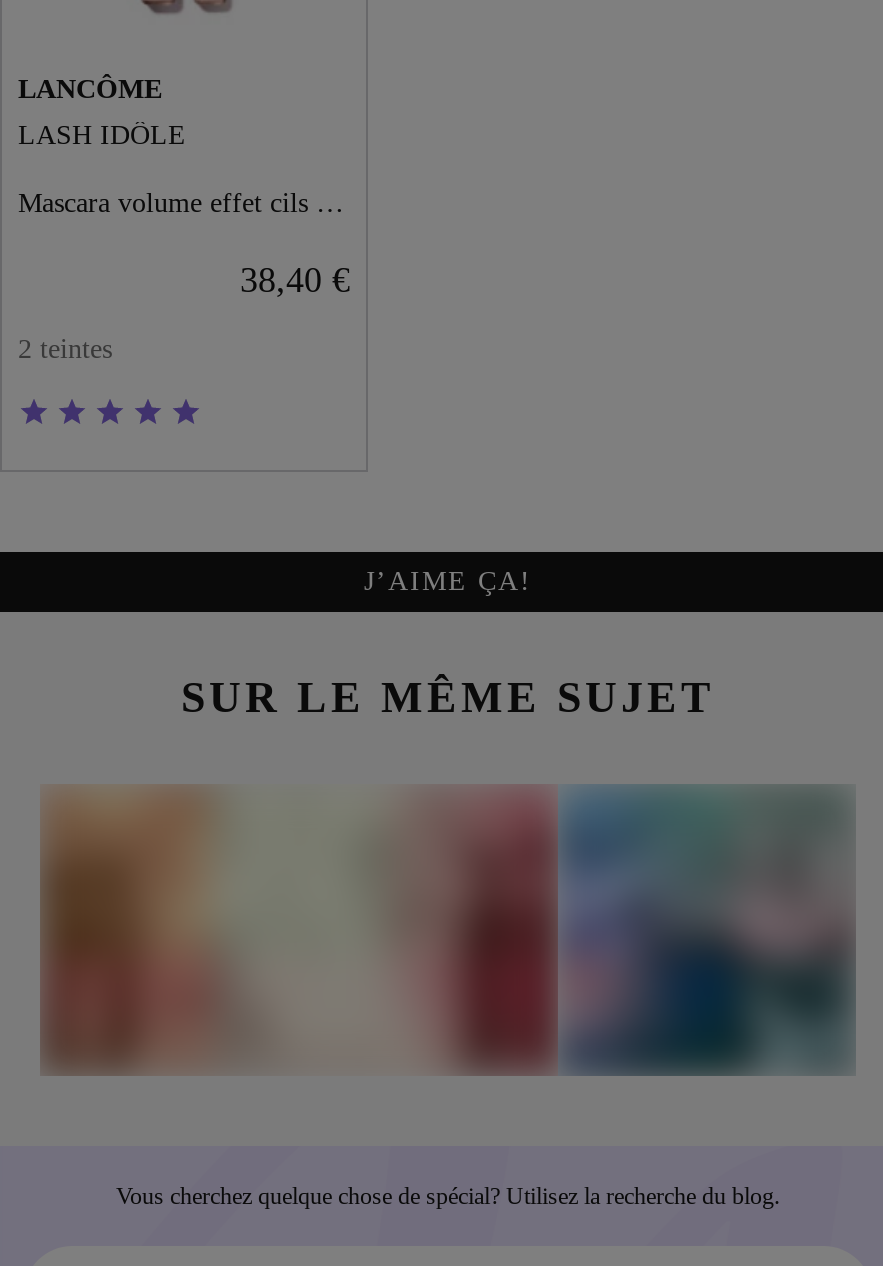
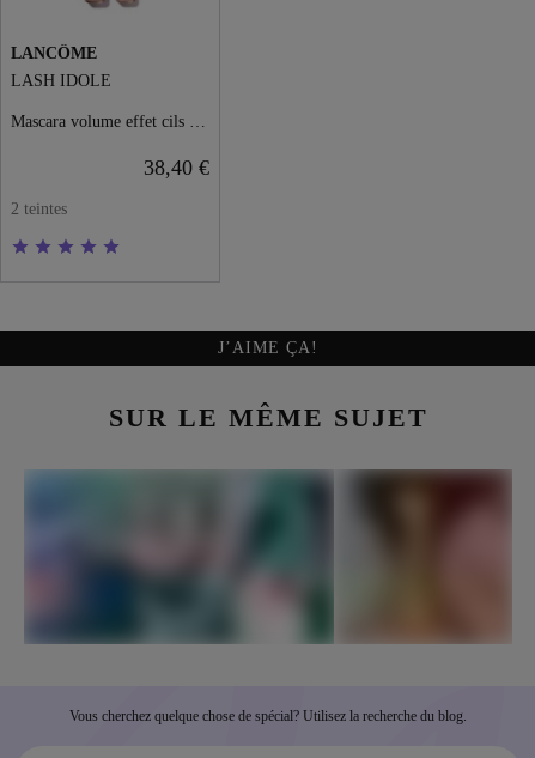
- [image]
+ [image]
